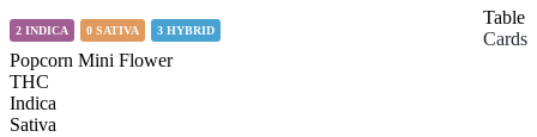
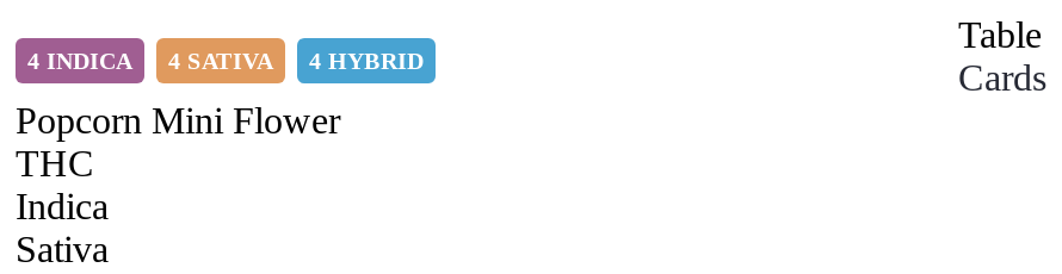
- 2 INDICA
+ 4 INDICA

- 0 SATIVA
+ 4 SATIVA

- 3 HYBRID
+ 4 HYBRID
